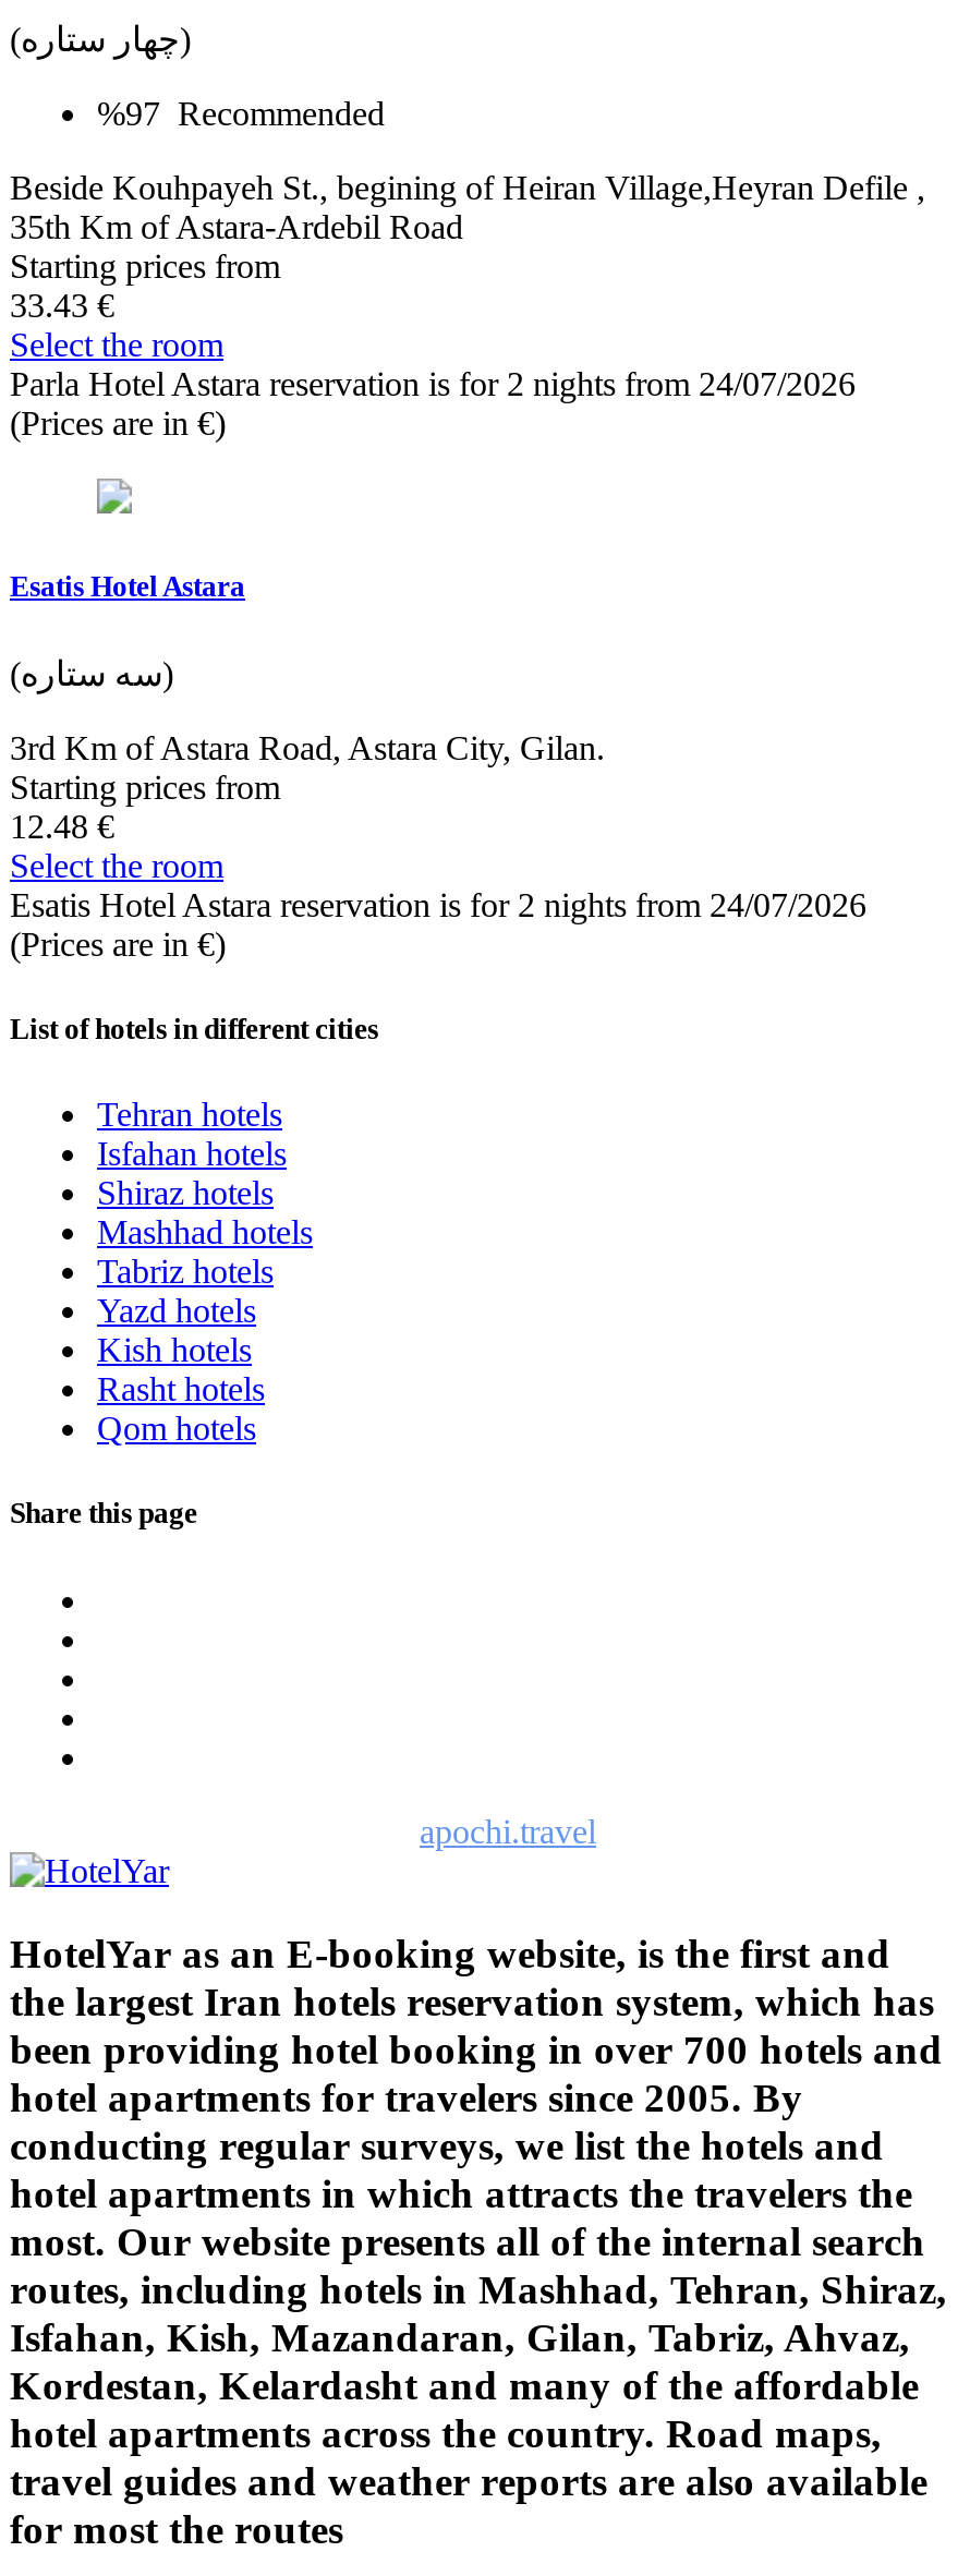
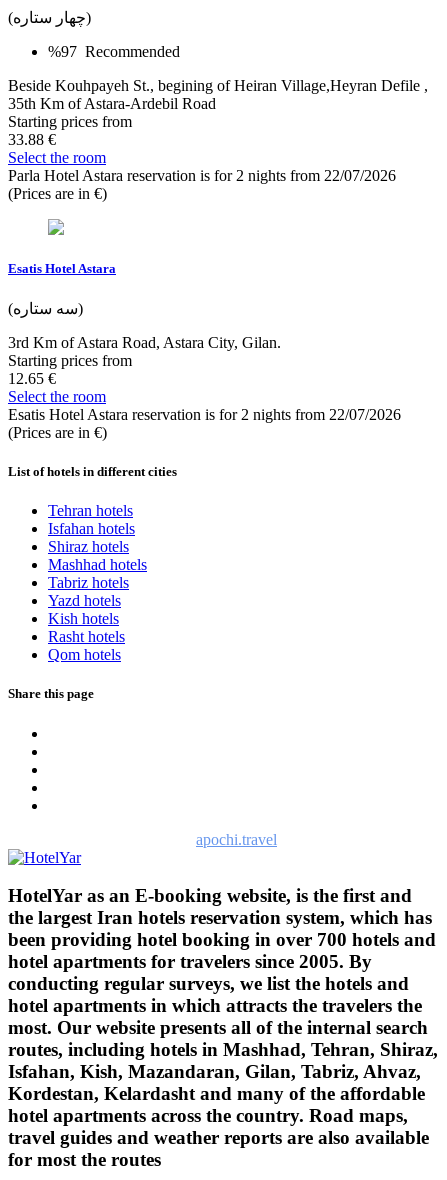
- 33.43 €
+ 33.88 €

- Parla Hotel Astara reservation is for 2 nights from 24/07/2026
+ Parla Hotel Astara reservation is for 2 nights from 22/07/2026

- 12.48 €
+ 12.65 €

- Esatis Hotel Astara reservation is for 2 nights from 24/07/2026
+ Esatis Hotel Astara reservation is for 2 nights from 22/07/2026
